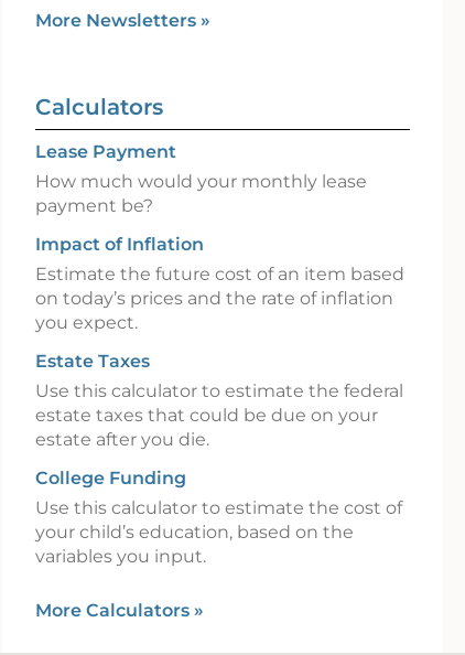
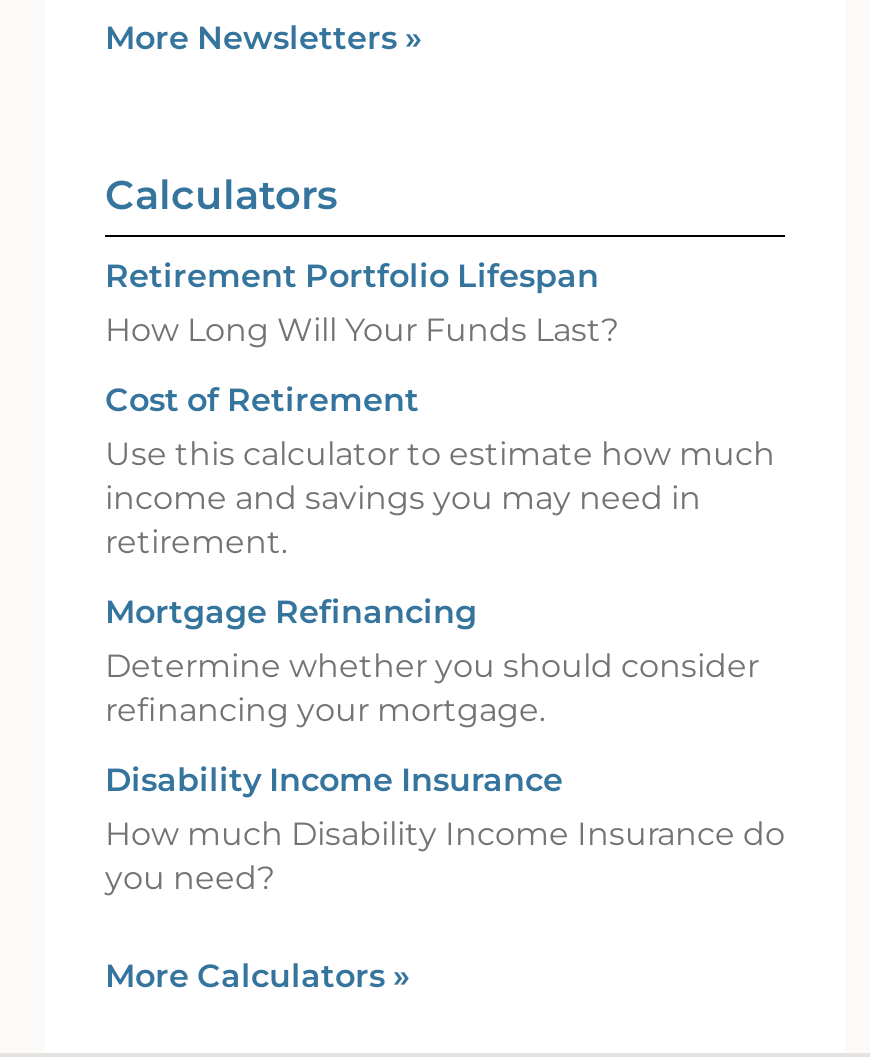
- Lease Payment
- How much would your monthly lease
- payment be?
+ Retirement Portfolio Lifespan
+ How Long Will Your Funds Last?

- Impact of Inflation
- Estimate the future cost of an item based
- on today’s prices and the rate of inflation
- you expect.
+ Cost of Retirement
+ Use this calculator to estimate how much
+ income and savings you may need in
+ retirement.

- Estate Taxes
- Use this calculator to estimate the federal
- estate taxes that could be due on your
- estate after you die.
+ Mortgage Refinancing
+ Determine whether you should consider
+ refinancing your mortgage.

- College Funding
- Use this calculator to estimate the cost of
- your child’s education, based on the
- variables you input.
+ Disability Income Insurance
+ How much Disability Income Insurance do
+ you need?
